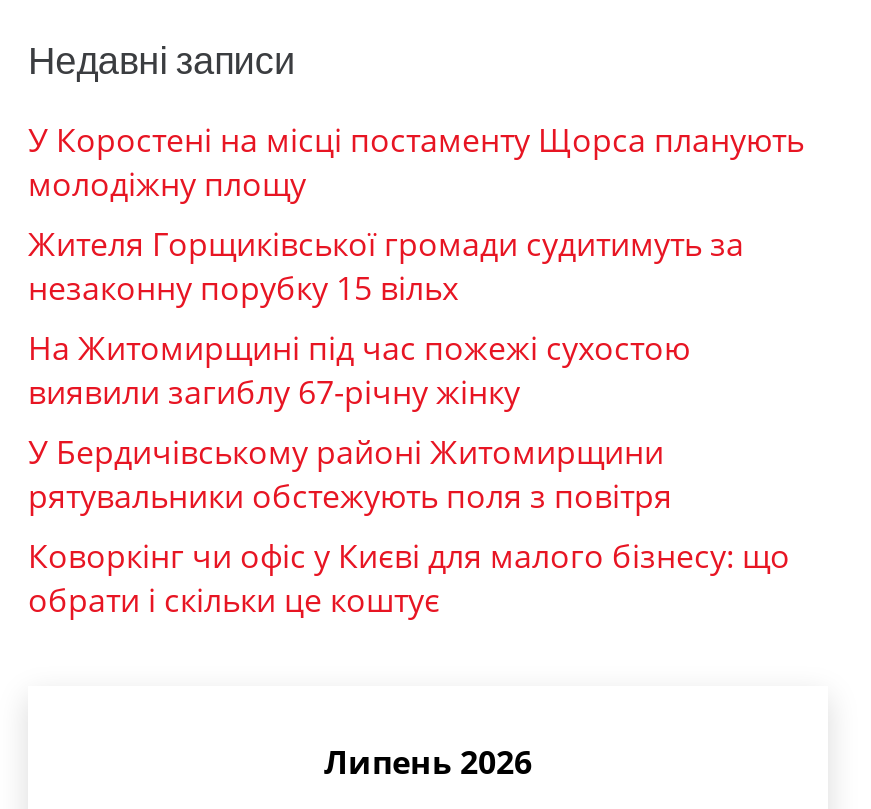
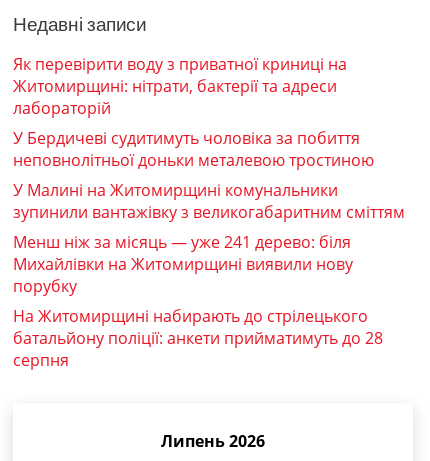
- У Коростені на місці постаменту Щорса планують
- молодіжну площу
- Жителя Горщиківської громади судитимуть за
- незаконну порубку 15 вільх
- На Житомирщині під час пожежі сухостою
- виявили загиблу 67-річну жінку
- У Бердичівському районі Житомирщини
- рятувальники обстежують поля з повітря
- Коворкінг чи офіс у Києві для малого бізнесу: що
- обрати і скільки це коштує
+ Як перевірити воду з приватної криниці на
+ Житомирщині: нітрати, бактерії та адреси
+ лабораторій
+ У Бердичеві судитимуть чоловіка за побиття
+ неповнолітньої доньки металевою тростиною
+ У Малині на Житомирщині комунальники
+ зупинили вантажівку з великогабаритним сміттям
+ Менш ніж за місяць — уже 241 дерево: біля
+ Михайлівки на Житомирщині виявили нову
+ порубку
+ На Житомирщині набирають до стрілецького
+ батальйону поліції: анкети прийматимуть до 28
+ серпня
